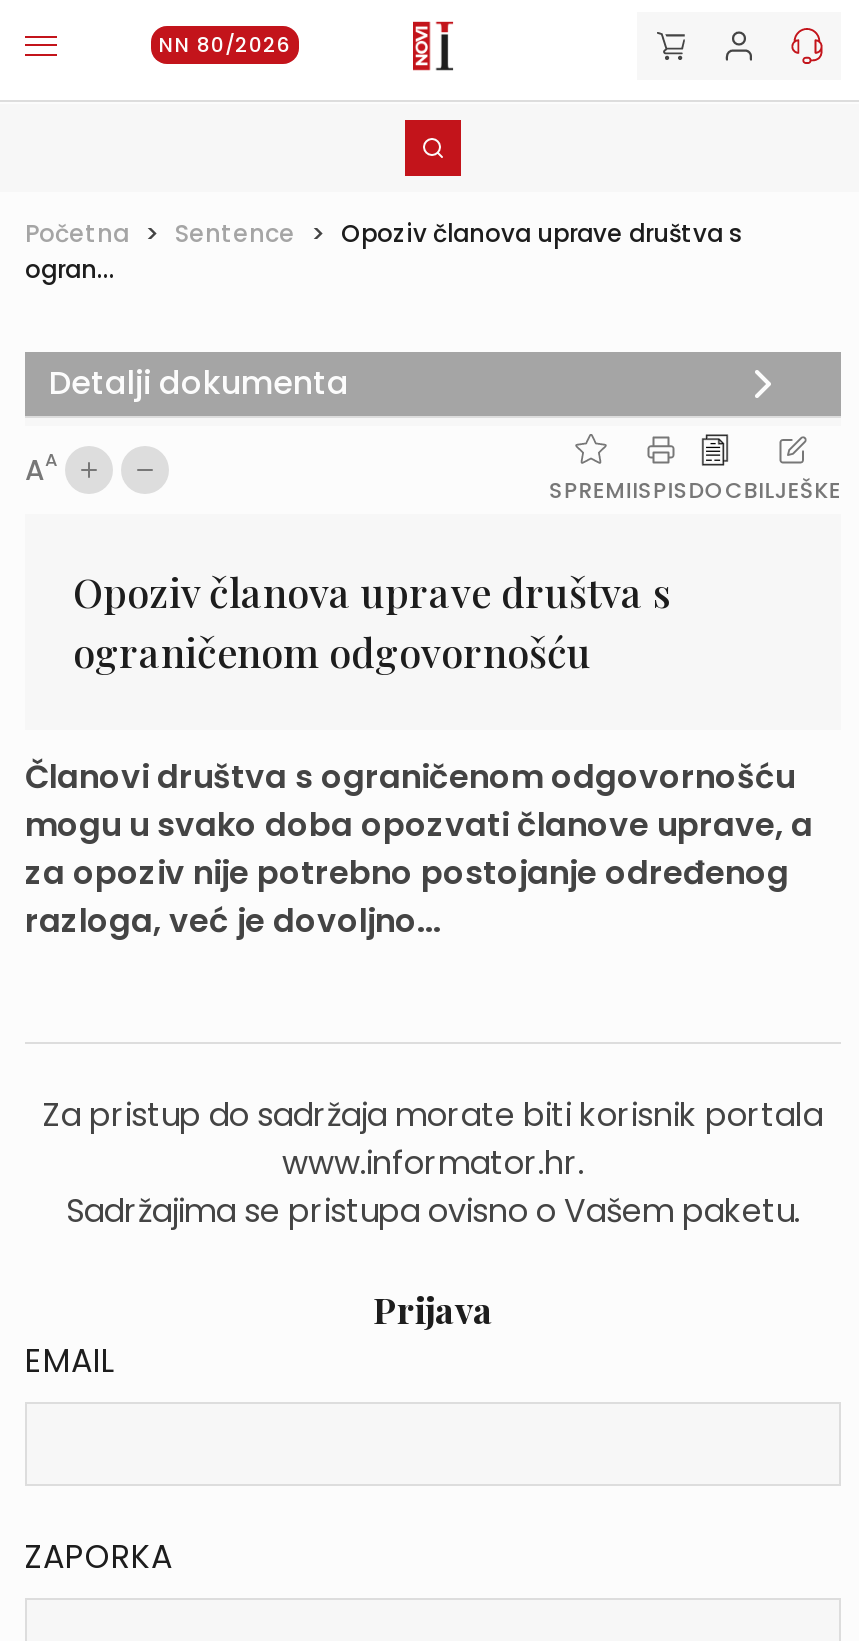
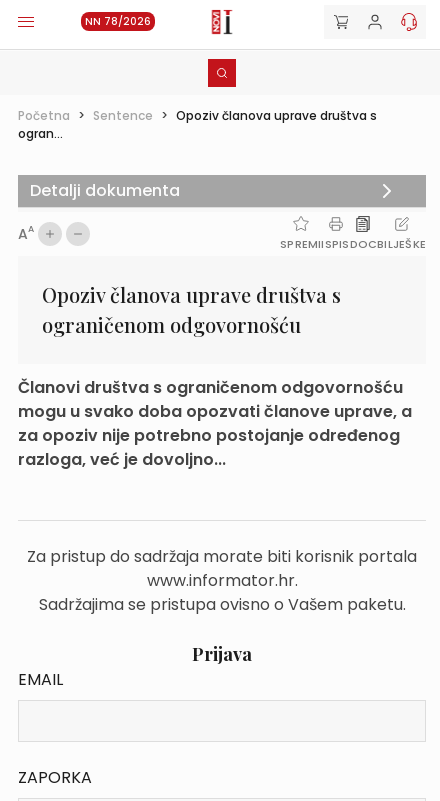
- NN 80/2026
+ NN 78/2026
